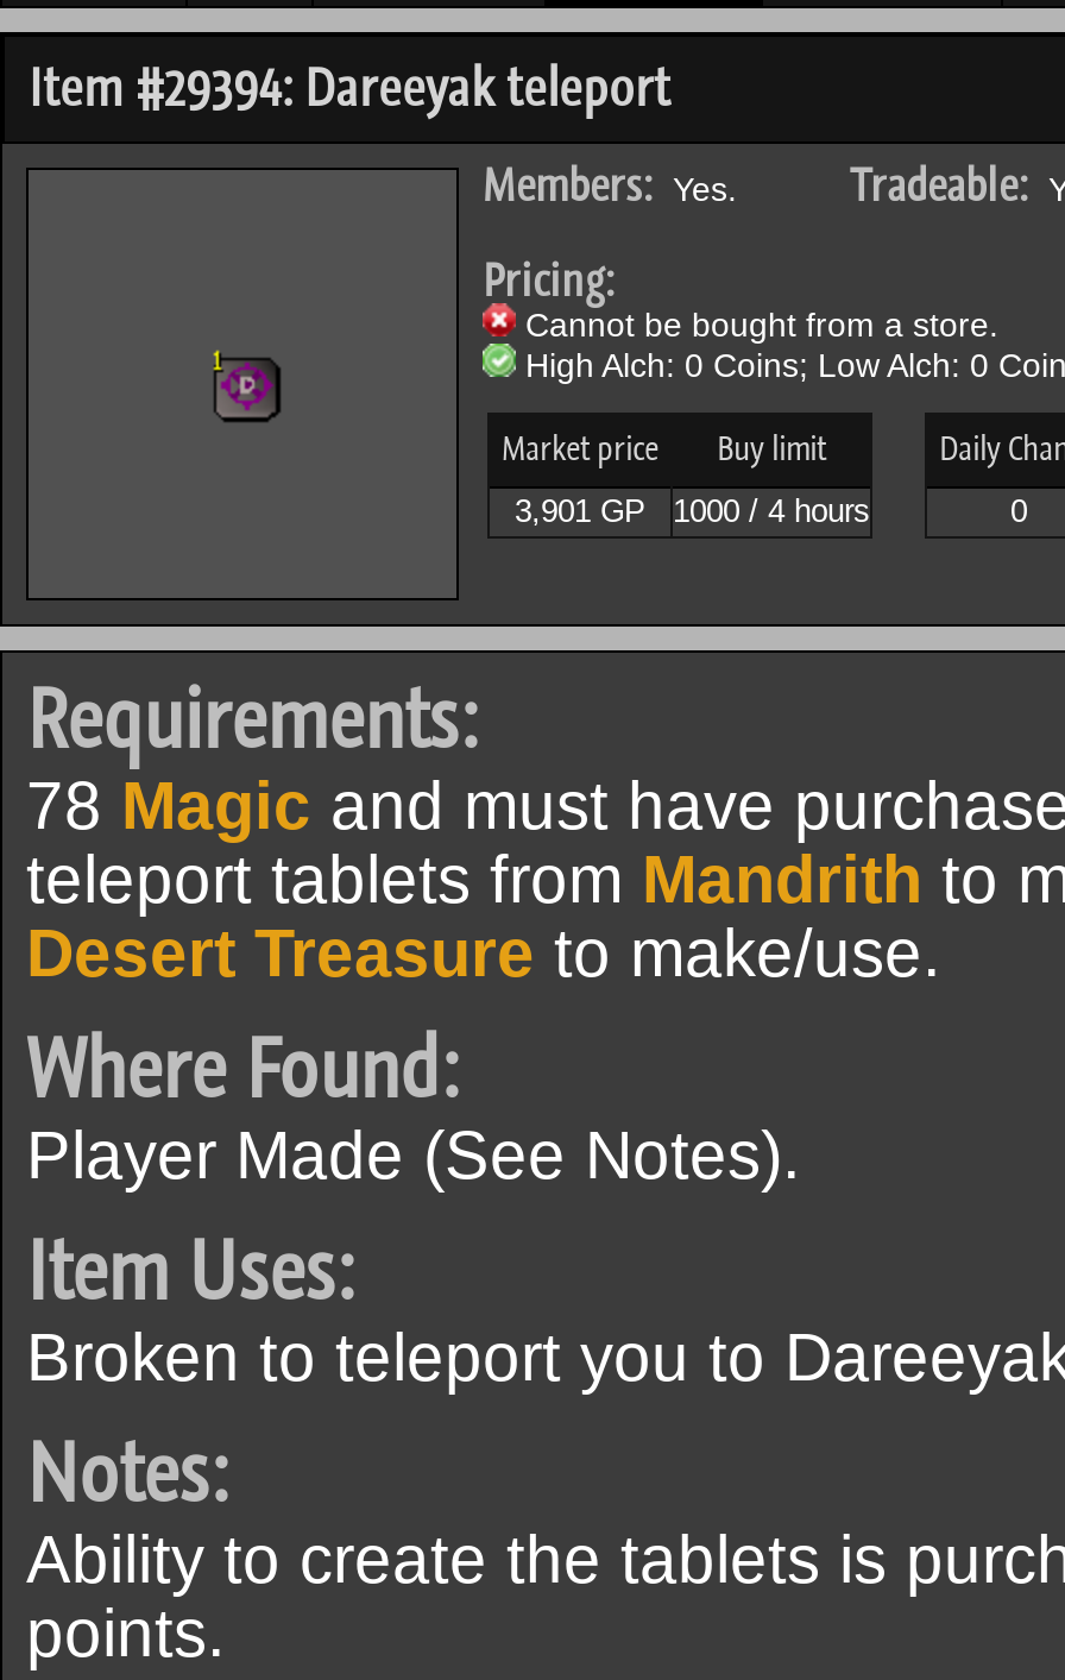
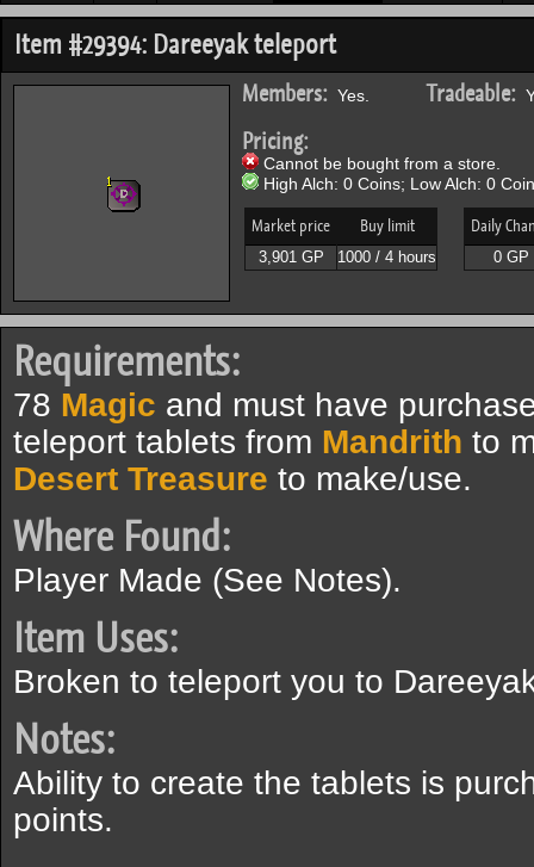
- 0
+ 0 GP
